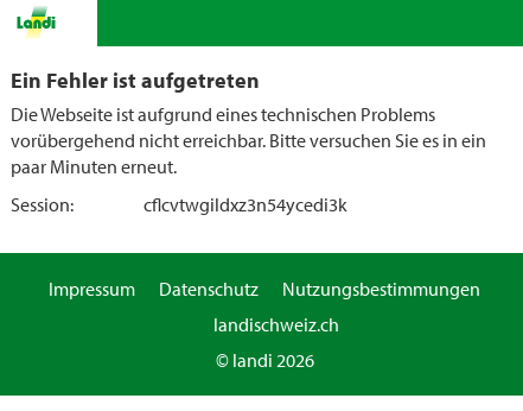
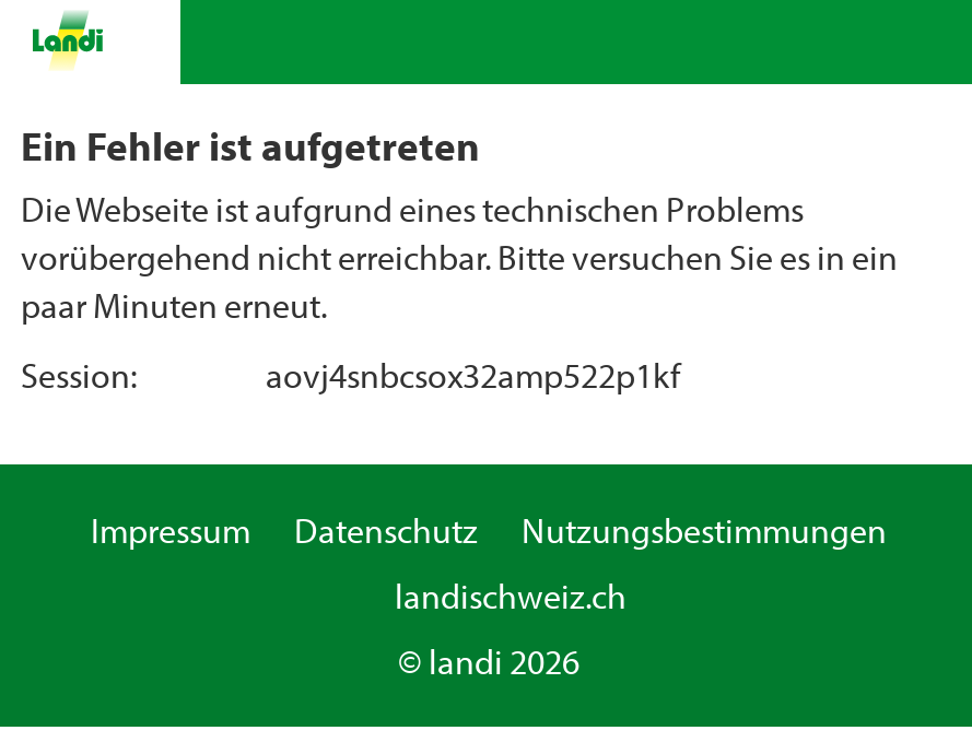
- cflcvtwgildxz3n54ycedi3k
+ aovj4snbcsox32amp522p1kf
